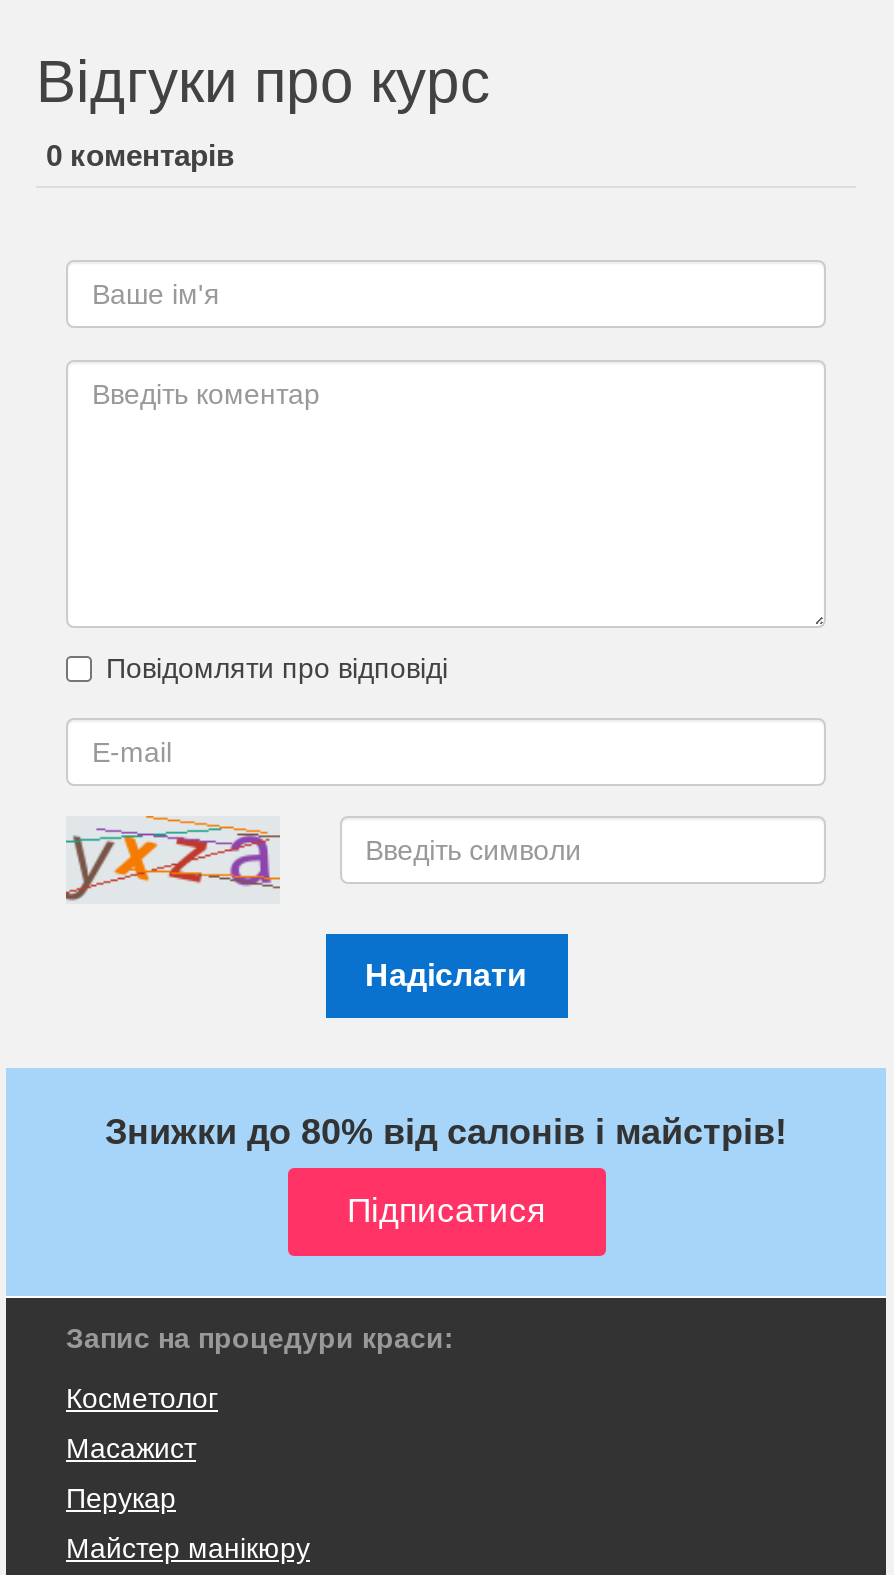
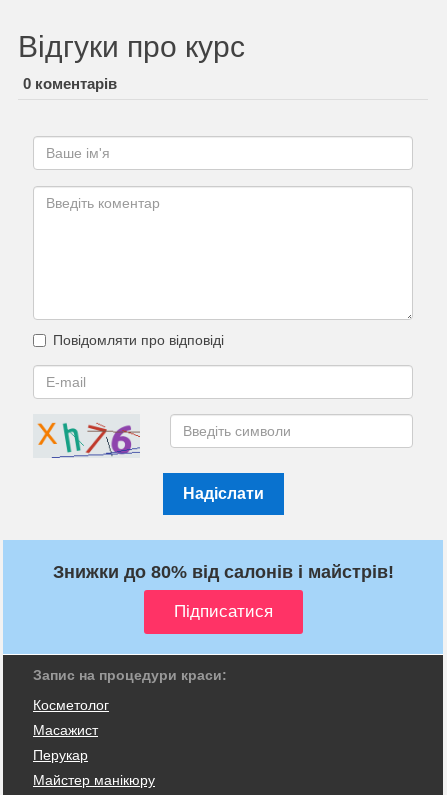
- [image]
+ [image]
